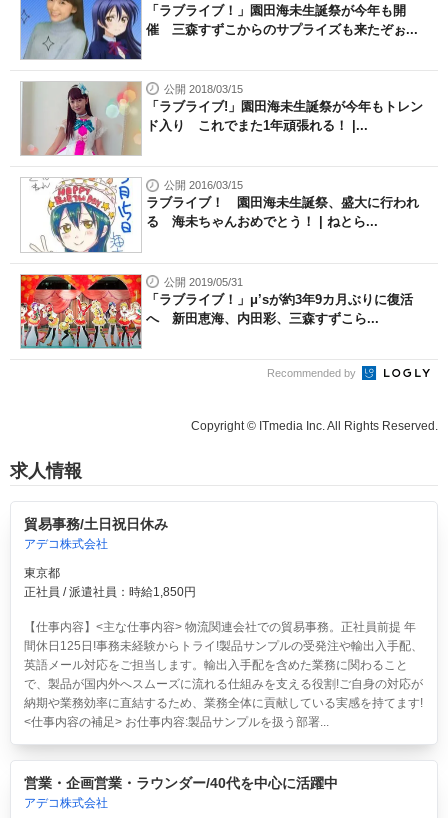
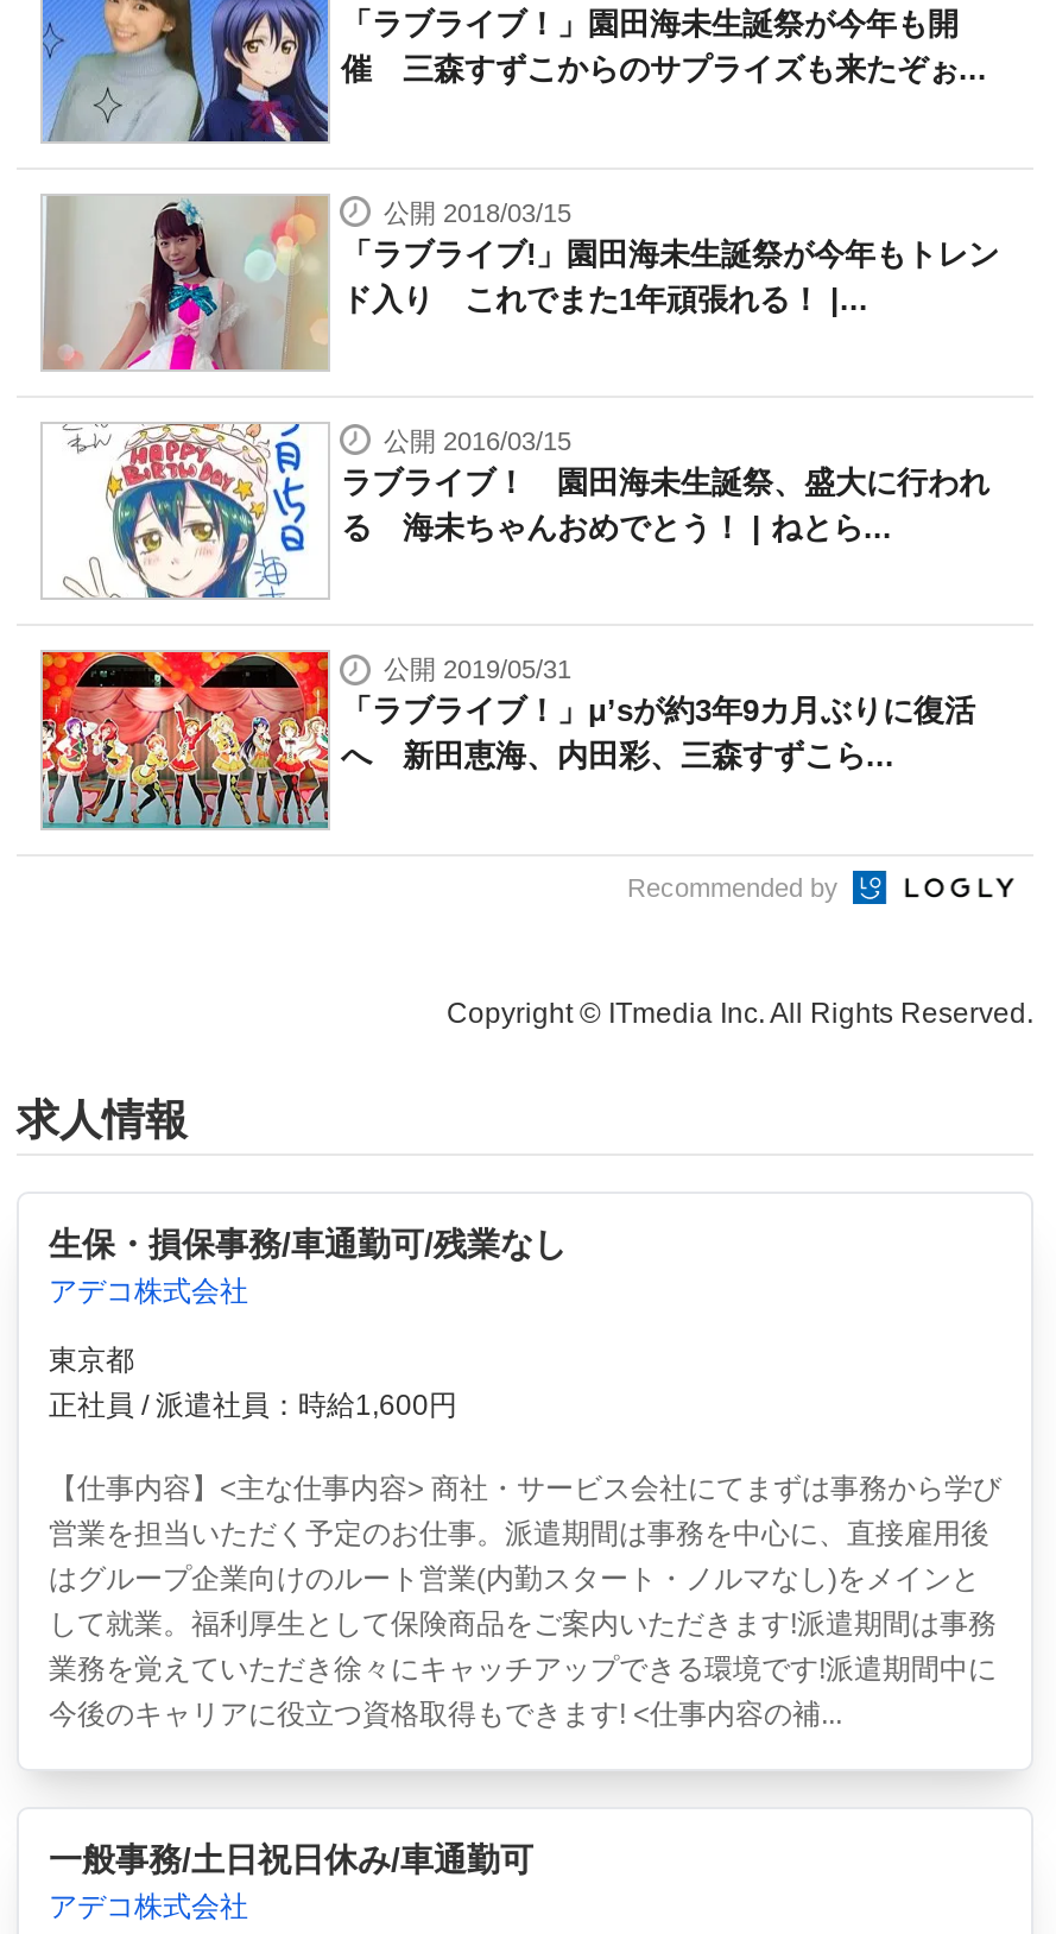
- 貿易事務/土日祝日休み
+ 生保・損保事務/車通勤可/残業なし

- 正社員 / 派遣社員：時給1,850円
+ 正社員 / 派遣社員：時給1,600円

- 【仕事内容】<主な仕事内容> 物流関連会社での貿易事務。正社員前提 年
- 間休日125日!事務未経験からトライ!製品サンプルの受発注や輸出入手配、
- 英語メール対応をご担当します。輸出入手配を含めた業務に関わること
- で、製品が国内外へスムーズに流れる仕組みを支える役割!ご自身の対応が
- 納期や業務効率に直結するため、業務全体に貢献している実感を持てます!
- <仕事内容の補足> お仕事内容:製品サンプルを扱う部署...
+ 【仕事内容】<主な仕事内容> 商社・サービス会社にてまずは事務から学び
+ 営業を担当いただく予定のお仕事。派遣期間は事務を中心に、直接雇用後
+ はグループ企業向けのルート営業(内勤スタート・ノルマなし)をメインと
+ して就業。福利厚生として保険商品をご案内いただきます!派遣期間は事務
+ 業務を覚えていただき徐々にキャッチアップできる環境です!派遣期間中に
+ 今後のキャリアに役立つ資格取得もできます! <仕事内容の補...

- 営業・企画営業・ラウンダー/40代を中心に活躍中
+ 一般事務/土日祝日休み/車通勤可
